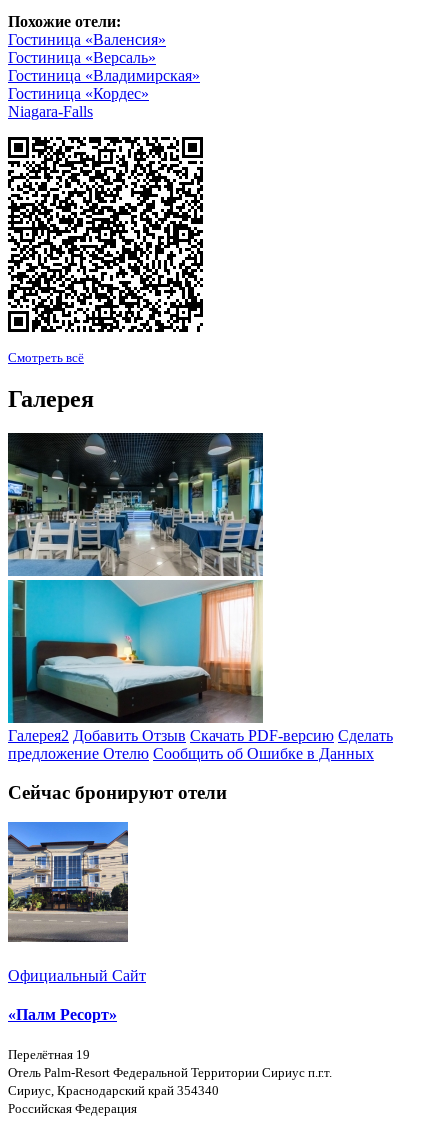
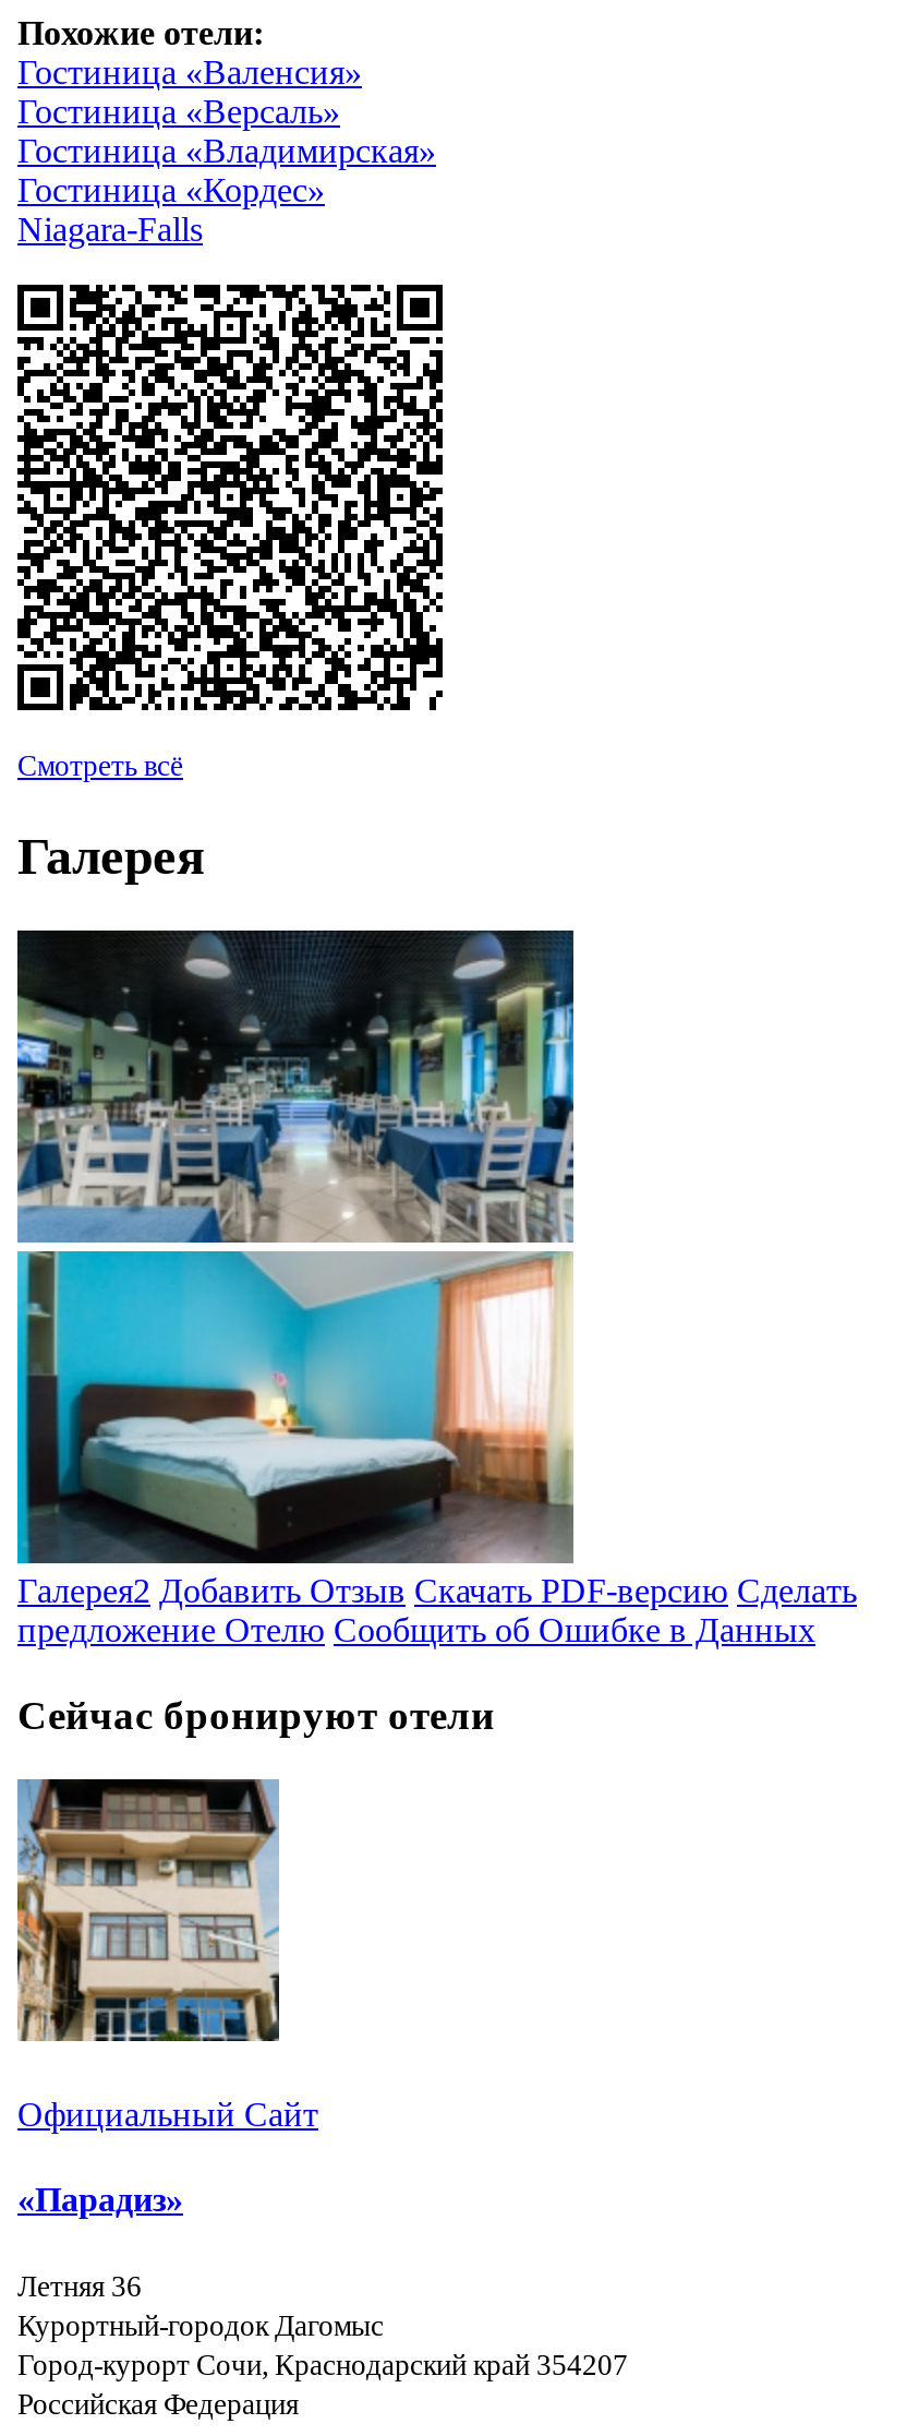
- [image]
+ [image]

- «Палм Ресорт»
+ «Парадиз»

- Перелётная 19
- Отель Palm-Resort Федеральной Территории Сириус п.г.т.
- Сириус, Краснодарский край 354340
+ Летняя 36
+ Курортный-городок Дагомыс
+ Город-курорт Сочи, Краснодарский край 354207
